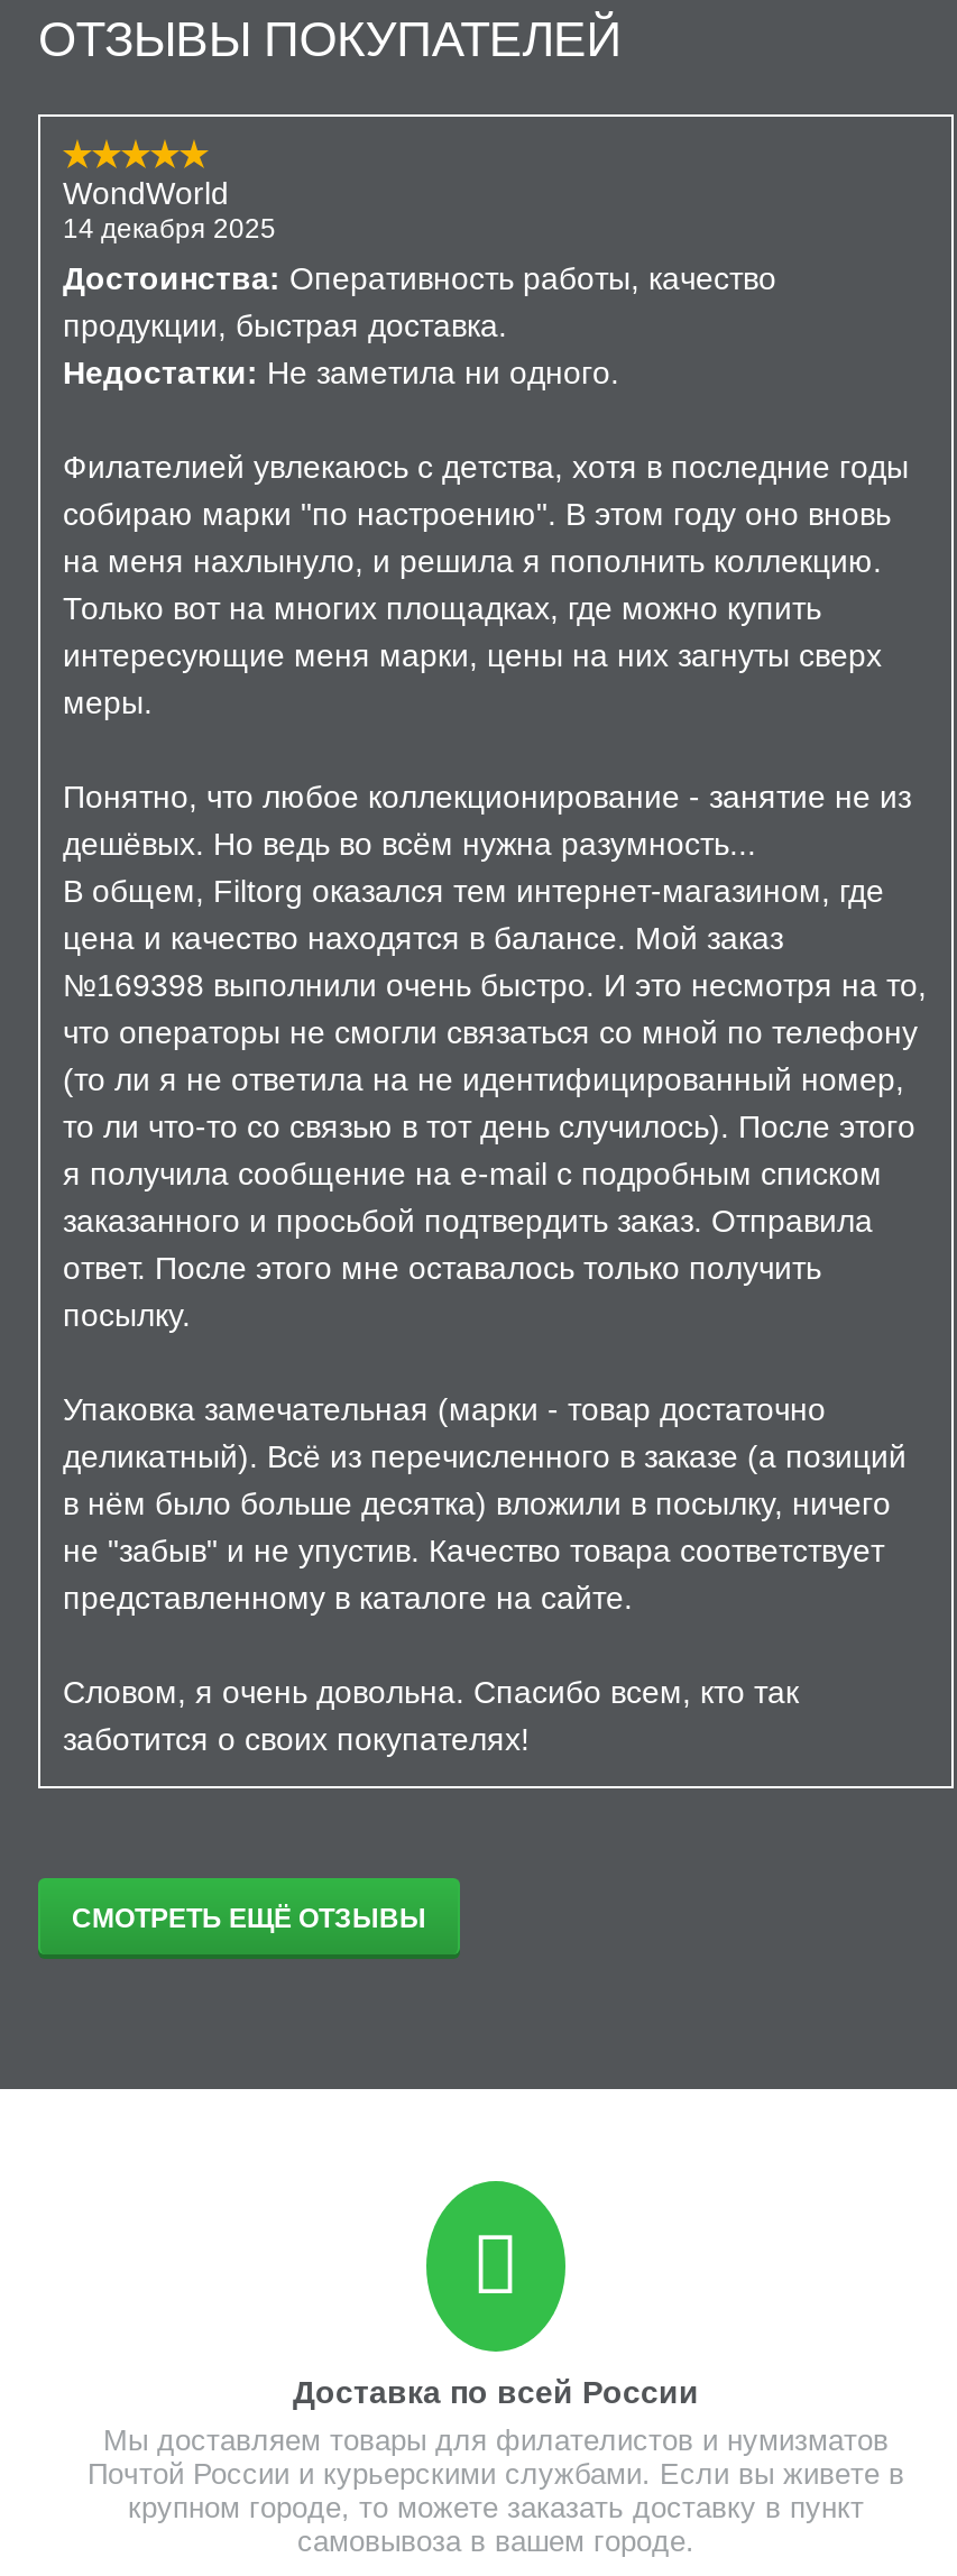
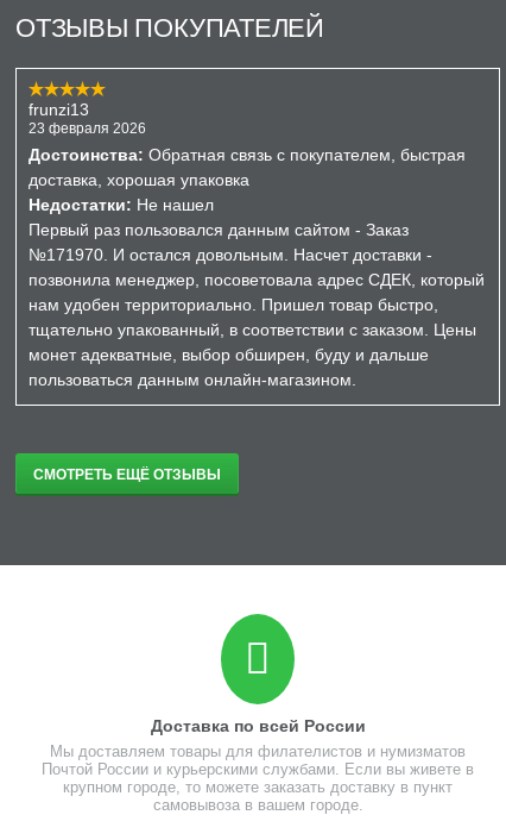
- WondWorld
- 14 декабря 2025
- Достоинства: Оперативность работы, качество
- продукции, быстрая доставка.
- Недостатки: Не заметила ни одного.
- Филателией увлекаюсь с детства, хотя в последние годы
- собираю марки "по настроению". В этом году оно вновь
- на меня нахлынуло, и решила я пополнить коллекцию.
- Только вот на многих площадках, где можно купить
- интересующие меня марки, цены на них загнуты сверх
- меры.
- Понятно, что любое коллекционирование - занятие не из
- дешёвых. Но ведь во всём нужна разумность...
- В общем, Filtorg оказался тем интернет-магазином, где
- цена и качество находятся в балансе. Мой заказ
- №169398 выполнили очень быстро. И это несмотря на то,
- что операторы не смогли связаться со мной по телефону
- (то ли я не ответила на не идентифицированный номер,
- то ли что-то со связью в тот день случилось). После этого
- я получила сообщение на e-mail с подробным списком
- заказанного и просьбой подтвердить заказ. Отправила
- ответ. После этого мне оставалось только получить
- посылку.
- Упаковка замечательная (марки - товар достаточно
- деликатный). Всё из перечисленного в заказе (а позиций
- в нём было больше десятка) вложили в посылку, ничего
- не "забыв" и не упустив. Качество товара соответствует
- представленному в каталоге на сайте.
- Словом, я очень довольна. Спасибо всем, кто так
- заботится о своих покупателях!
+ frunzi13
+ 23 февраля 2026
+ Достоинства: Обратная связь с покупателем, быстрая
+ доставка, хорошая упаковка
+ Недостатки: Не нашел
+ Первый раз пользовался данным сайтом - Заказ
+ №171970. И остался довольным. Насчет доставки -
+ позвонила менеджер, посоветовала адрес СДЕК, который
+ нам удобен территориально. Пришел товар быстро,
+ тщательно упакованный, в соответствии с заказом. Цены
+ монет адекватные, выбор обширен, буду и дальше
+ пользоваться данным онлайн-магазином.
